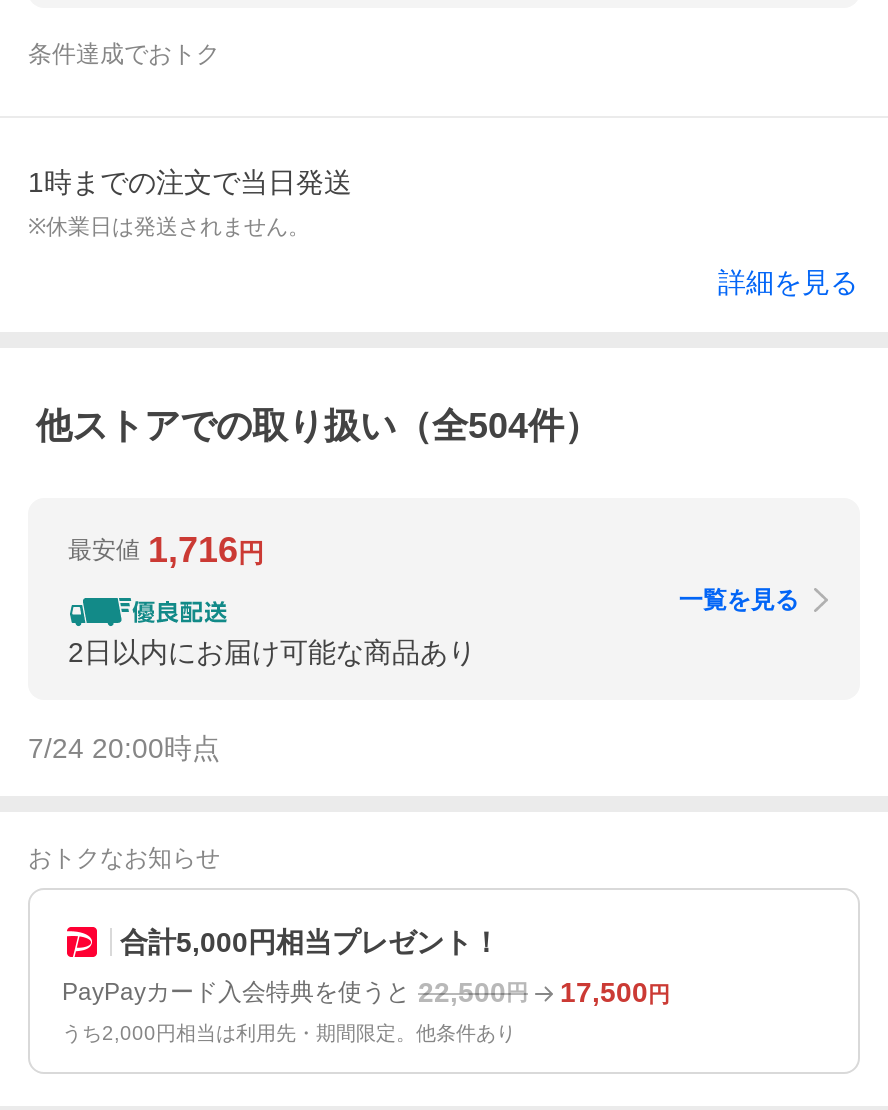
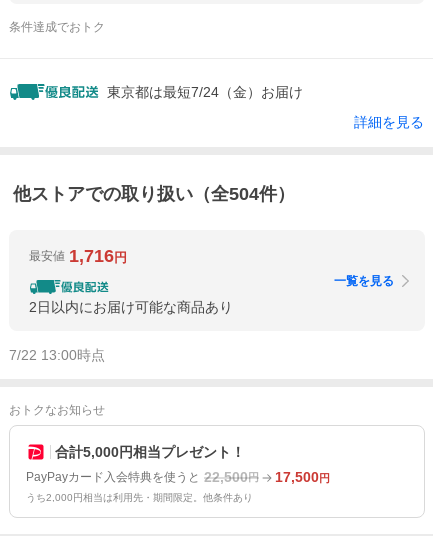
- 1時までの注文で当日発送
- ※休業日は発送されません。
+ 東京都は最短7/24（金）お届け

- 7/24 20:00時点
+ 7/22 13:00時点
